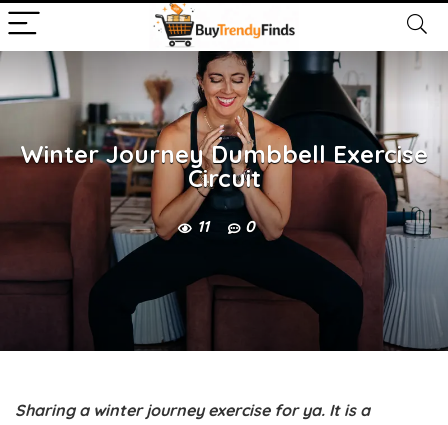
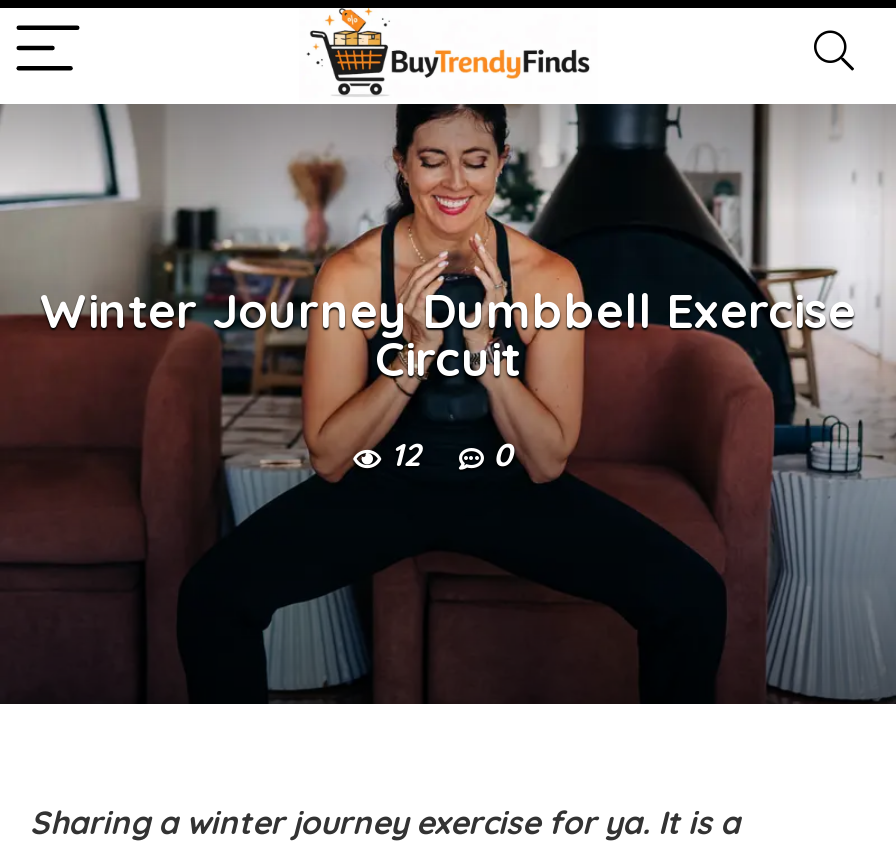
- 11 0
+ 12 0
